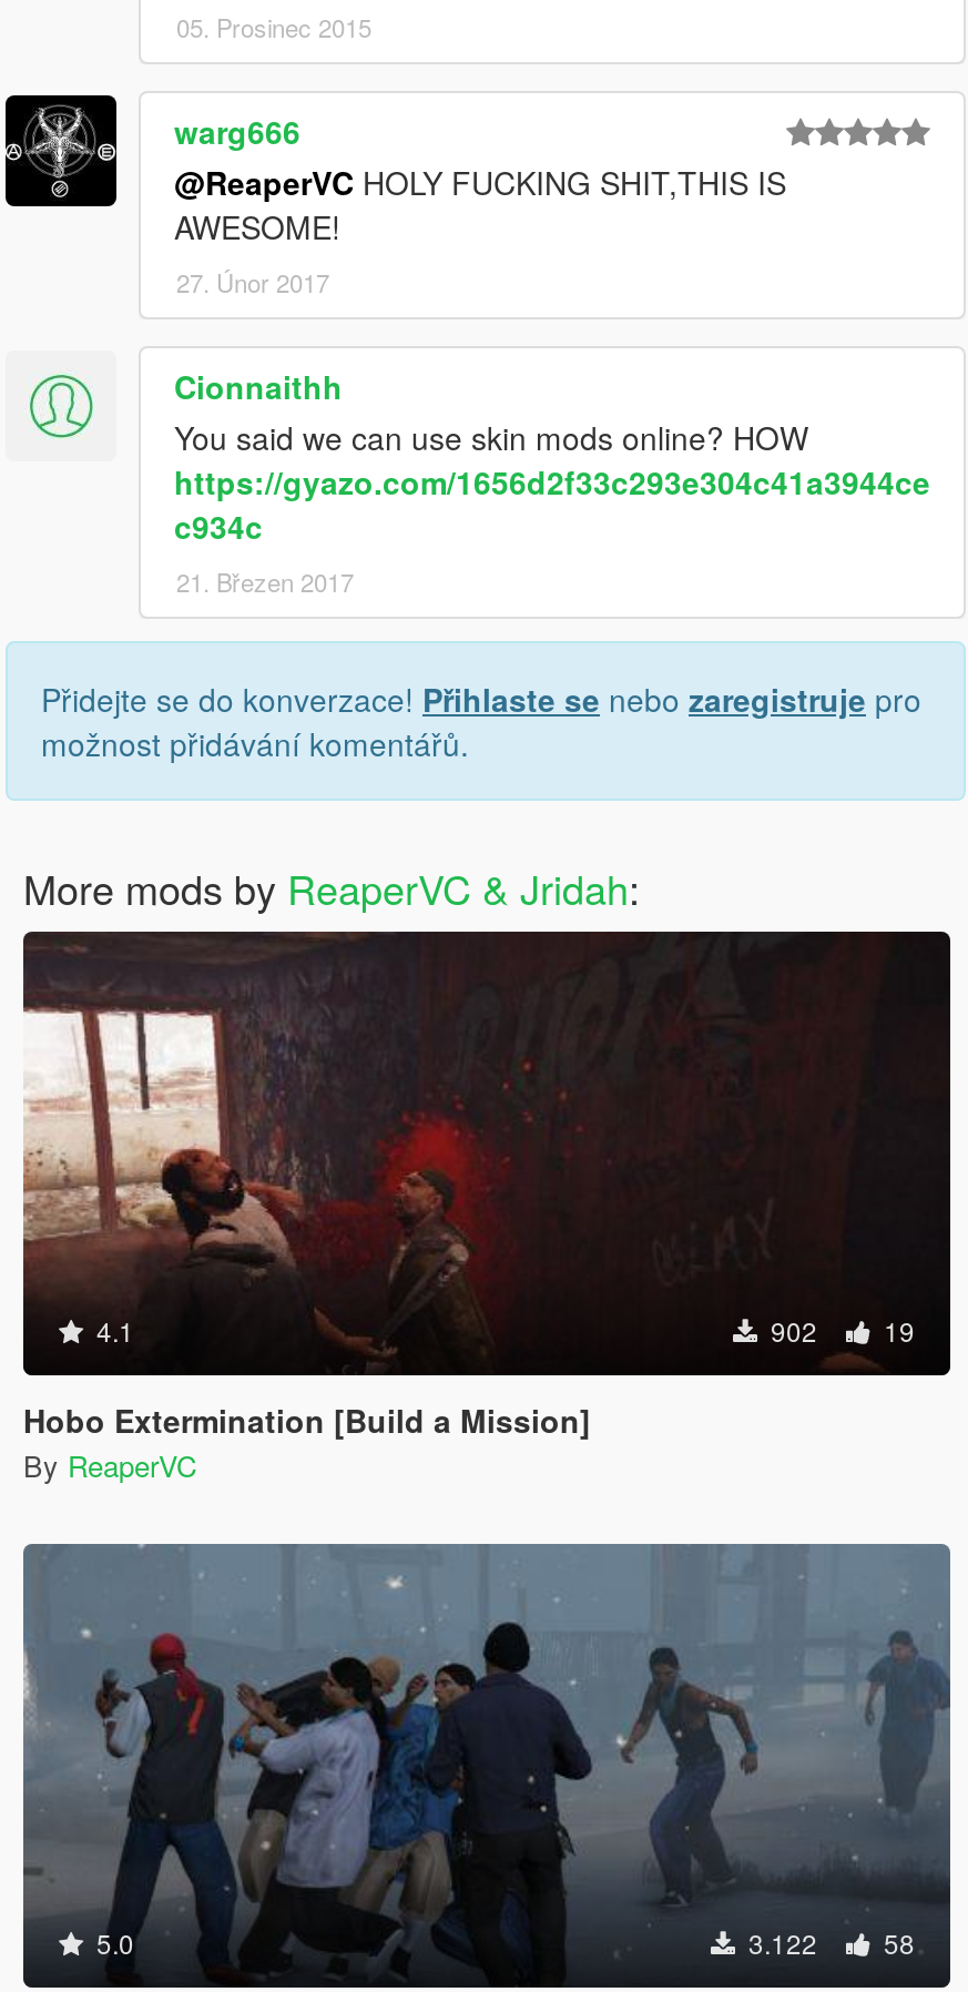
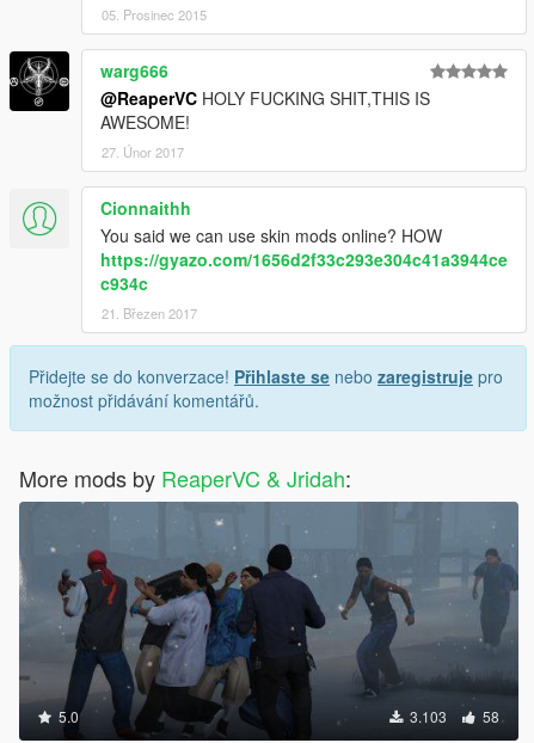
- [image]
- 4.1
- 902
- 19
- Hobo Extermination [Build a Mission]
- By ReaperVC

- 3.122 58
+ 3.103 58
